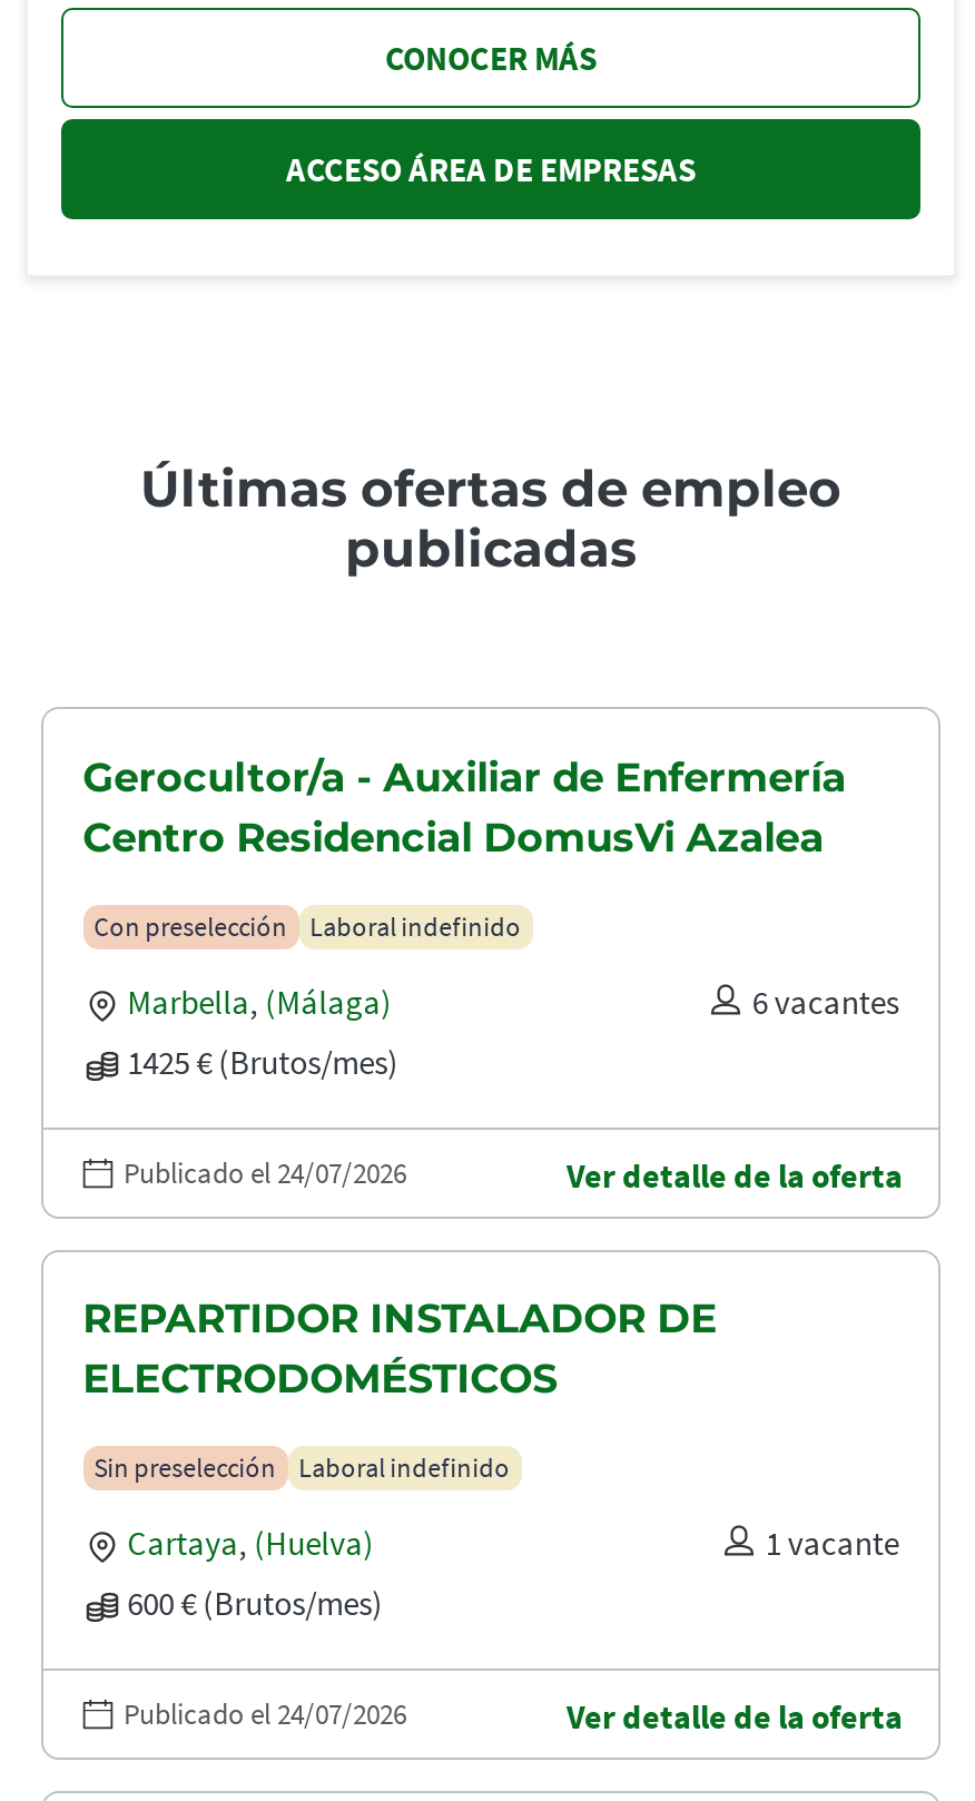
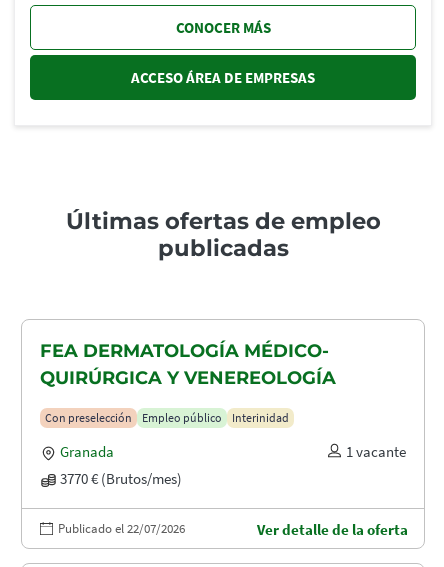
- Gerocultor/a - Auxiliar de Enfermería
- Centro Residencial DomusVi Azalea
+ FEA DERMATOLOGÍA MÉDICO-
+ QUIRÚRGICA Y VENEREOLOGÍA

- Laboral indefinido
- Marbella, (Málaga)
- 6 vacantes
- 1425 € (Brutos/mes)
- Publicado el 24/07/2026
- Ver detalle de la oferta
- REPARTIDOR INSTALADOR DE
- ELECTRODOMÉSTICOS
- Sin preselección
- Laboral indefinido
- Cartaya, (Huelva)
+ Empleo público
+ Interinidad
+ Granada

- 600 € (Brutos/mes)
+ 3770 € (Brutos/mes)

- Publicado el 24/07/2026
+ Publicado el 22/07/2026
